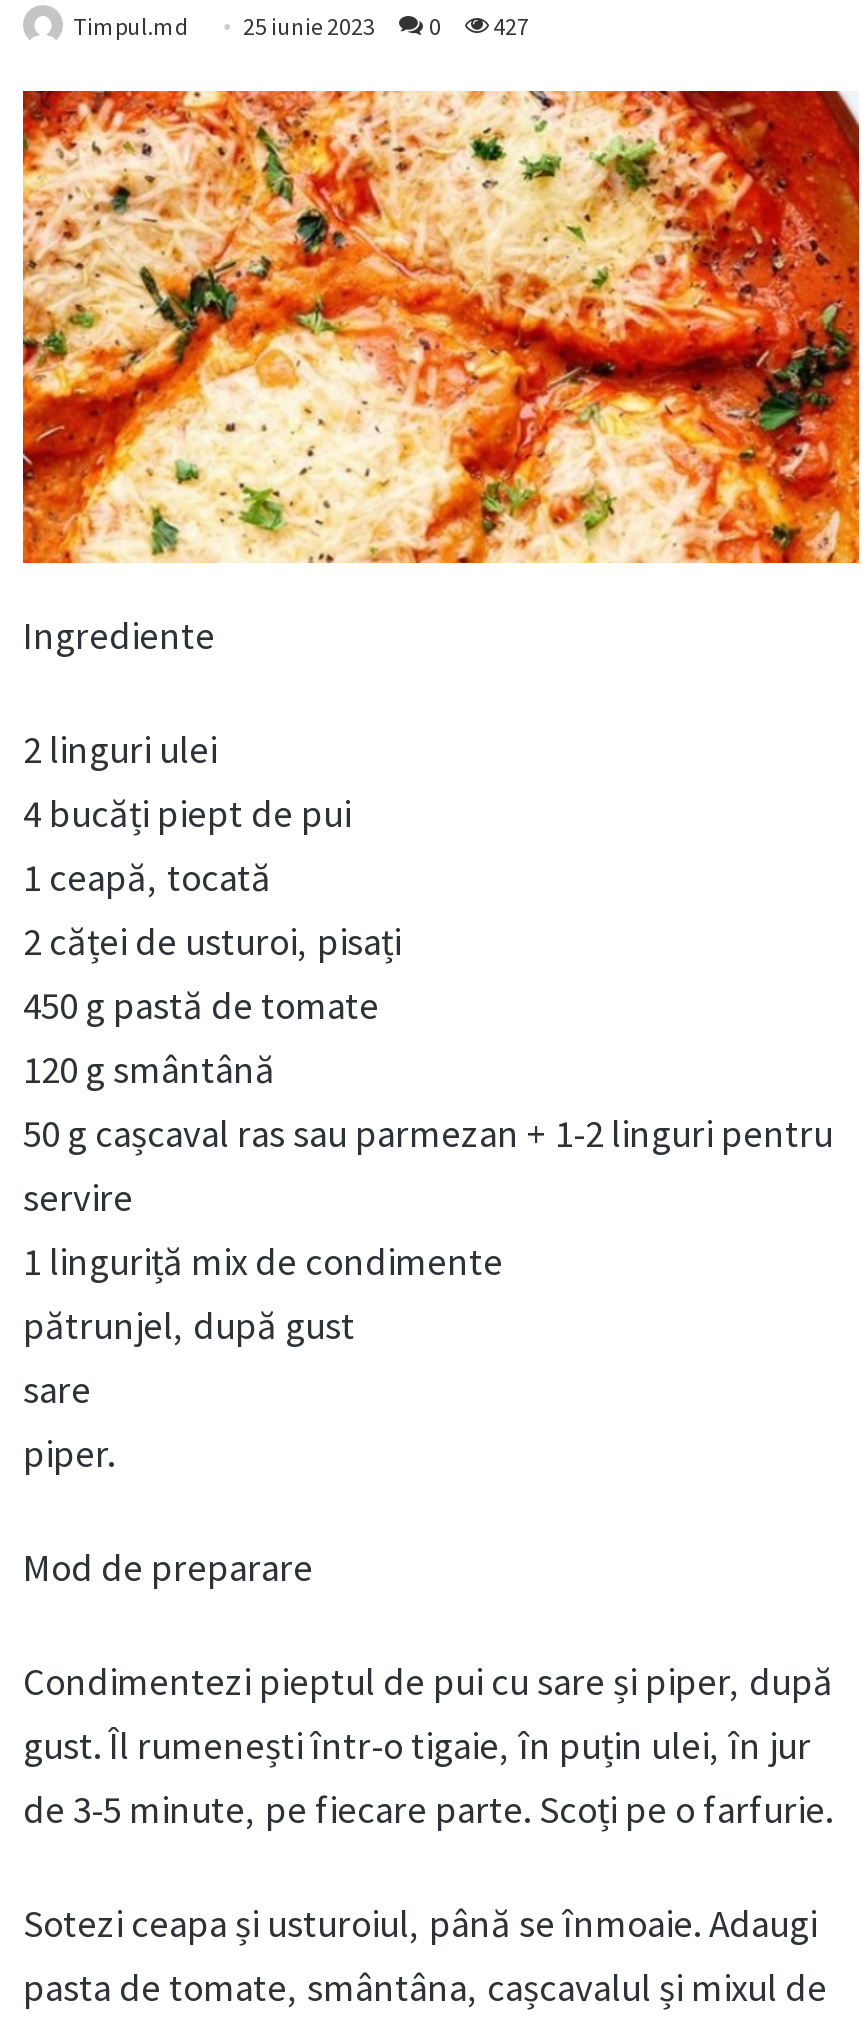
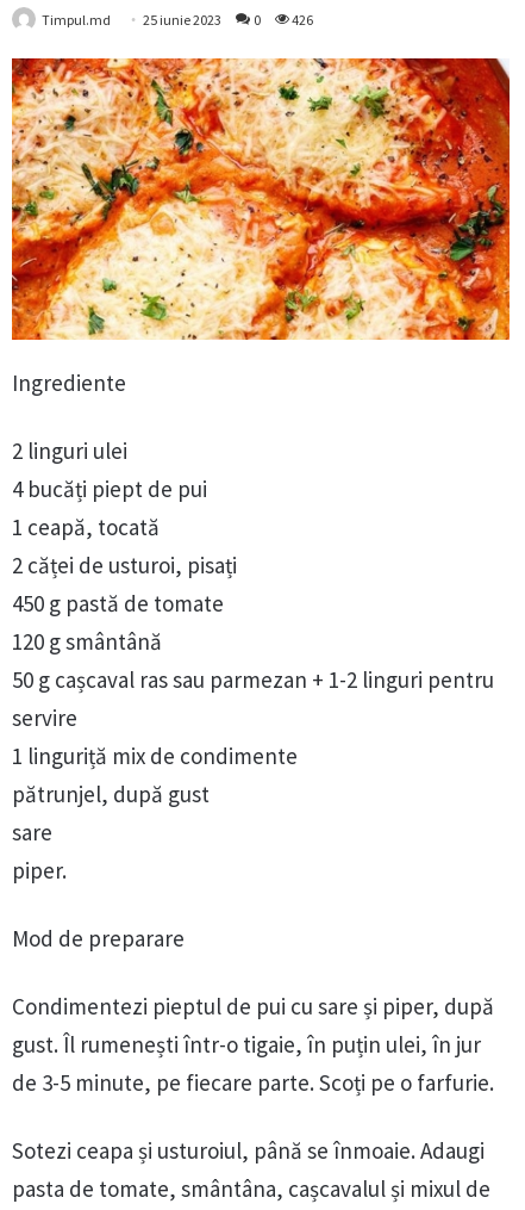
- Timpul.md 25 iunie 2023 0 427
+ Timpul.md 25 iunie 2023 0 426
